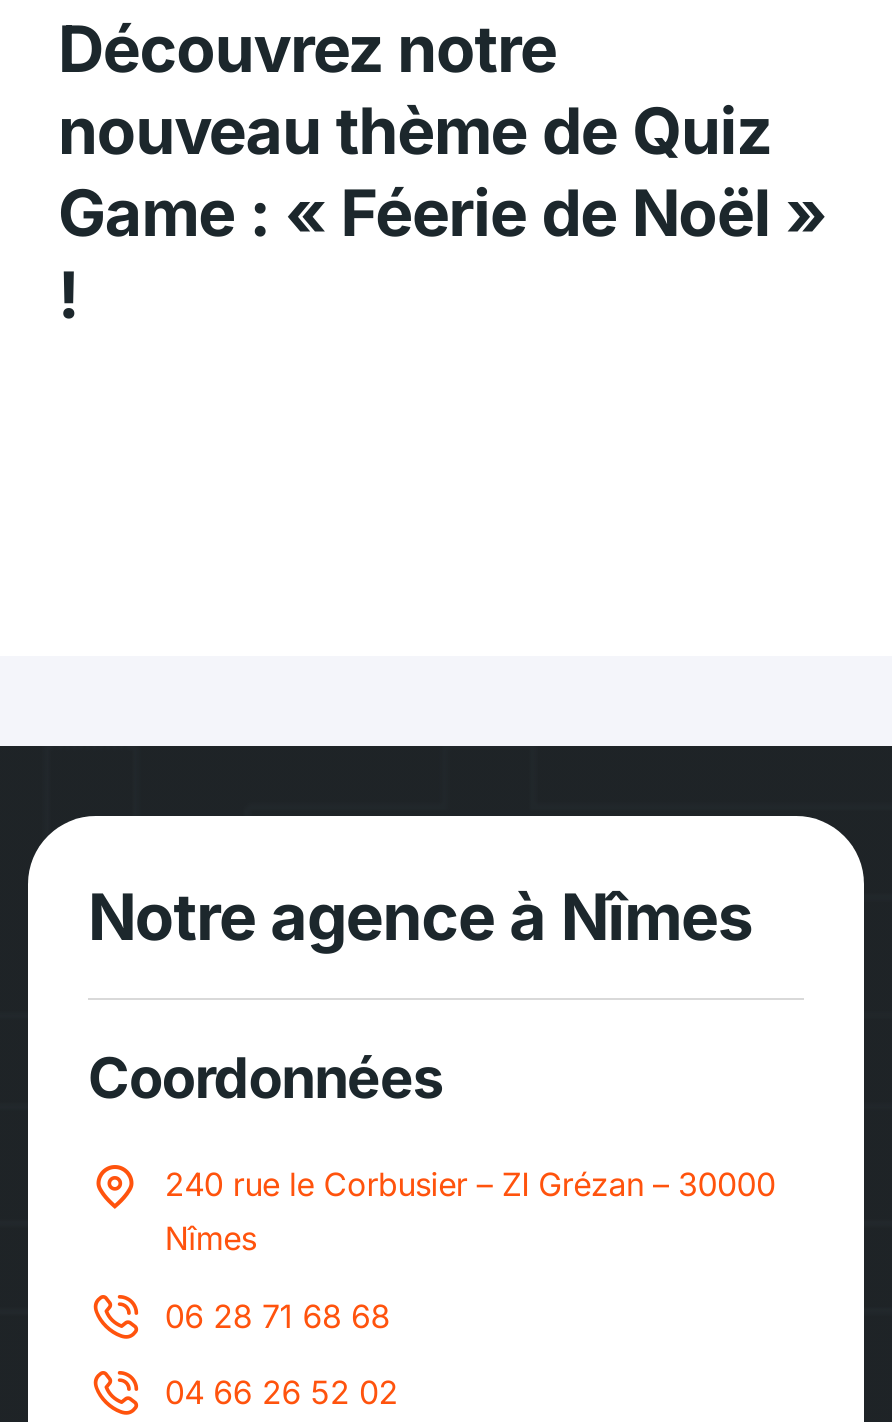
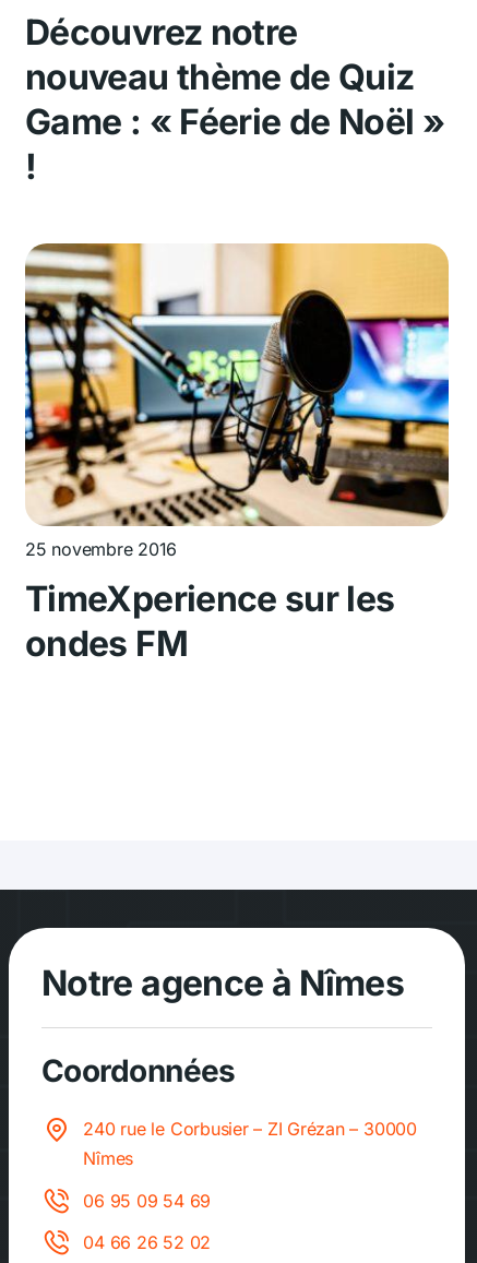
+ [image]
+ 25 novembre 2016
+ TimeXperience sur les
+ ondes FM

- 06 28 71 68 68
+ 06 95 09 54 69
